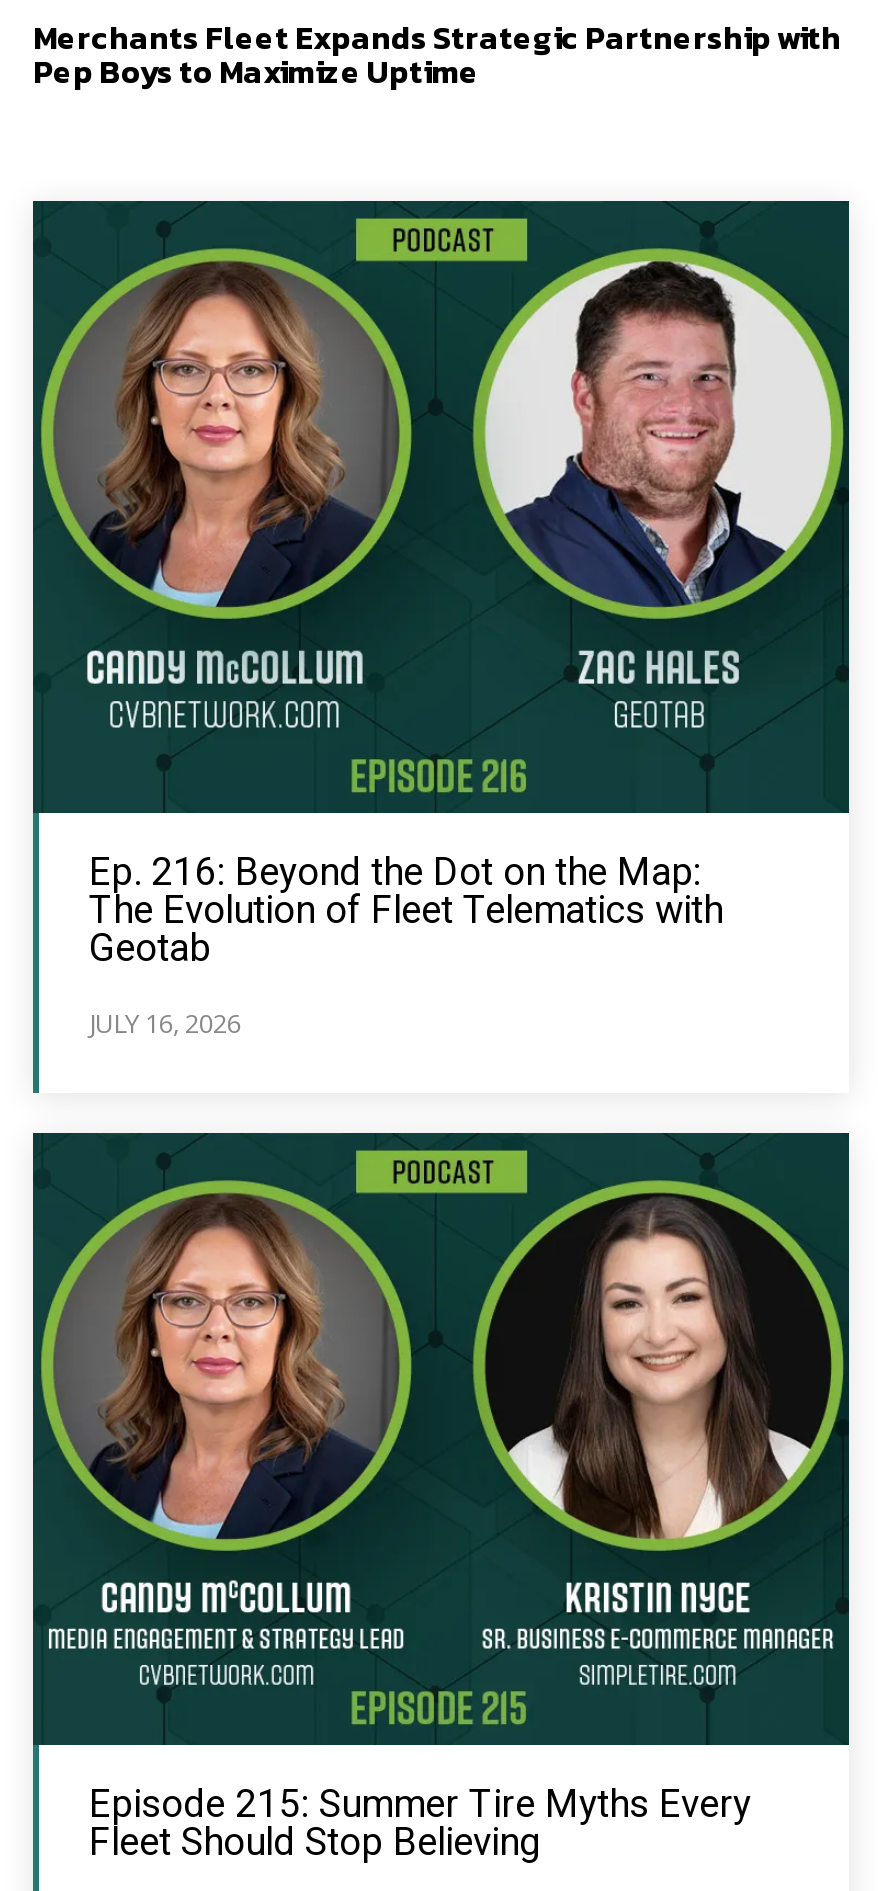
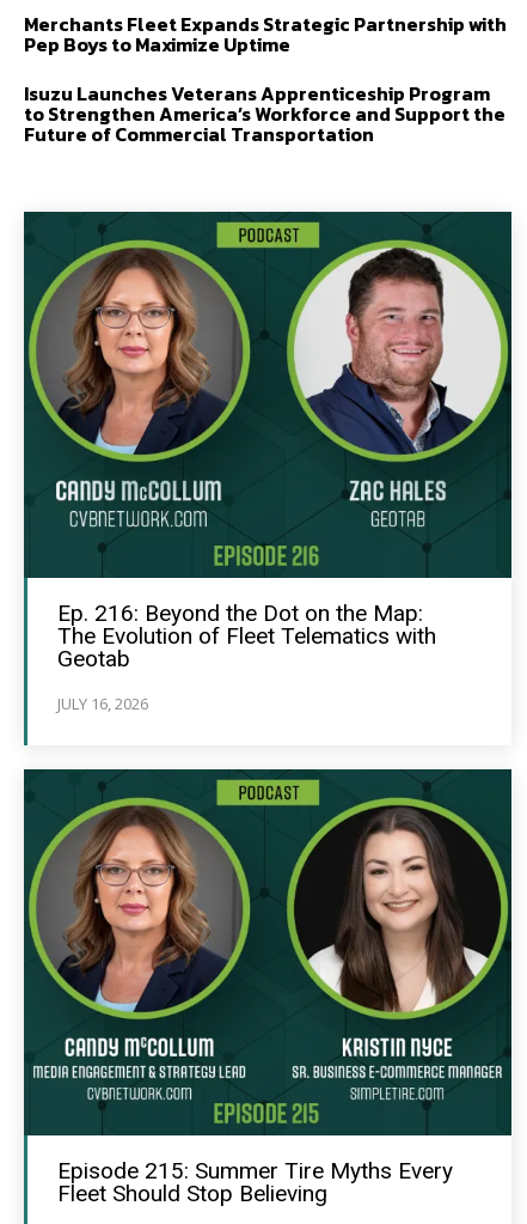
+ Isuzu Launches Veterans Apprenticeship Program
+ to Strengthen America’s Workforce and Support the
+ Future of Commercial Transportation
